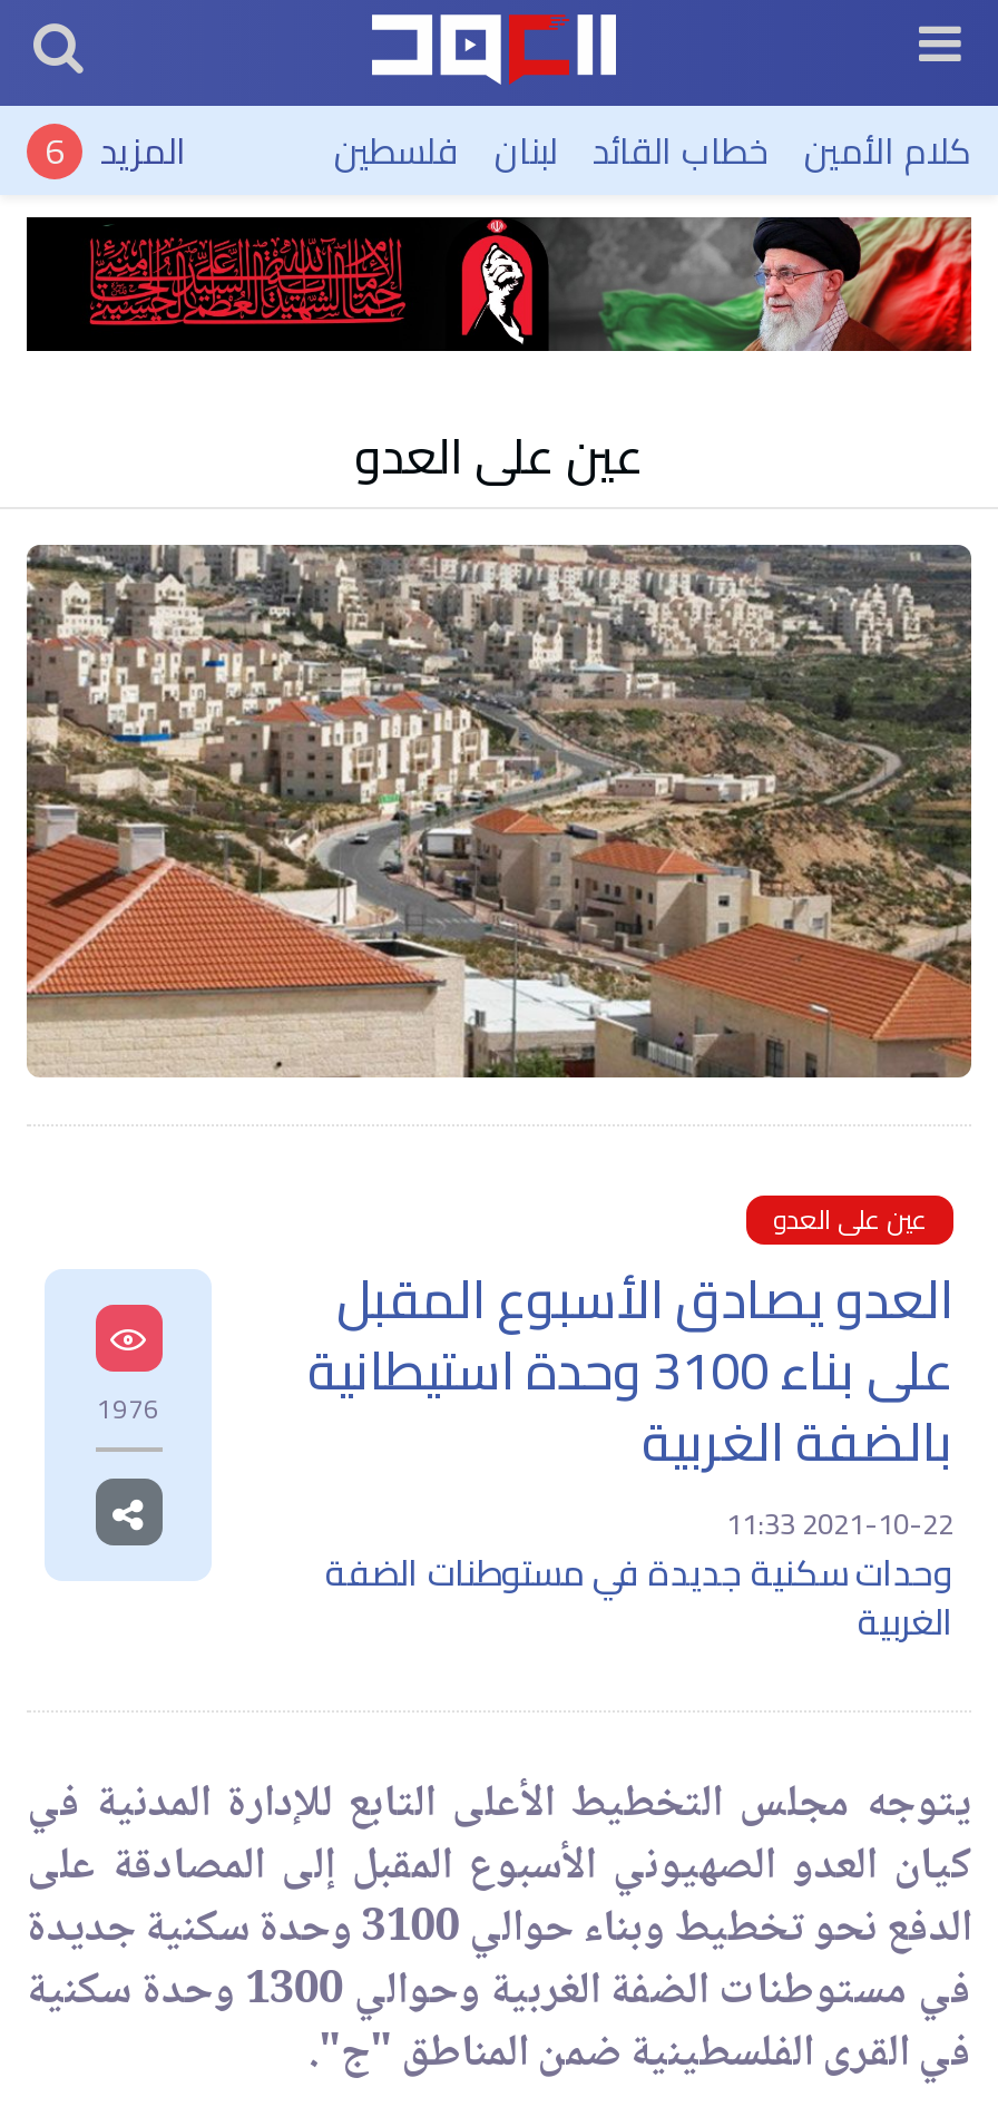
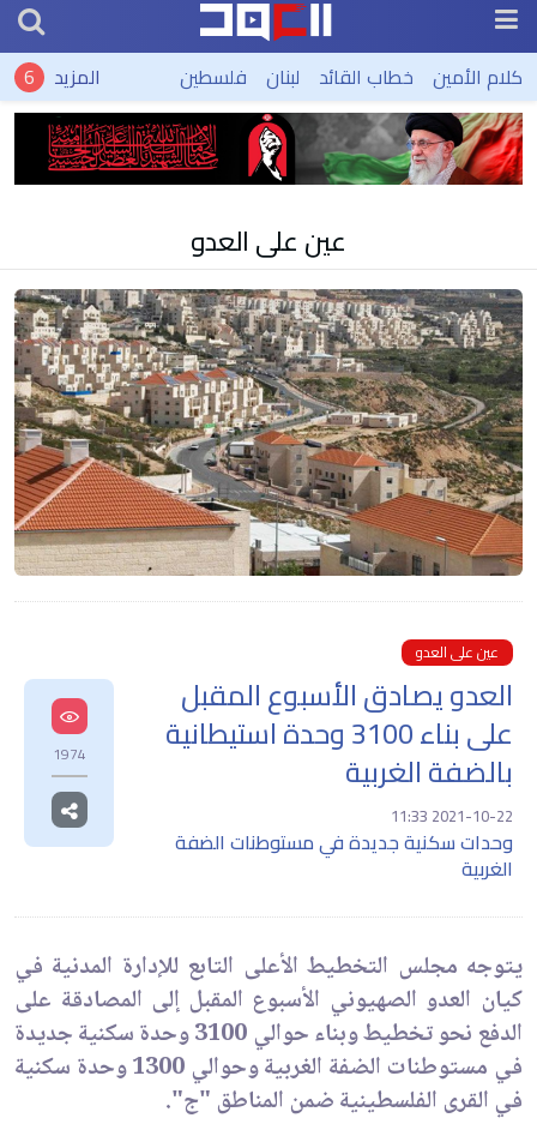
- 1976
+ 1974
